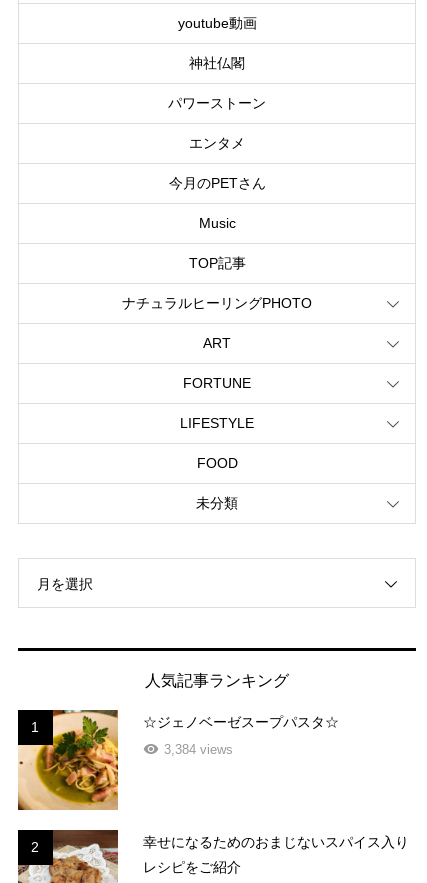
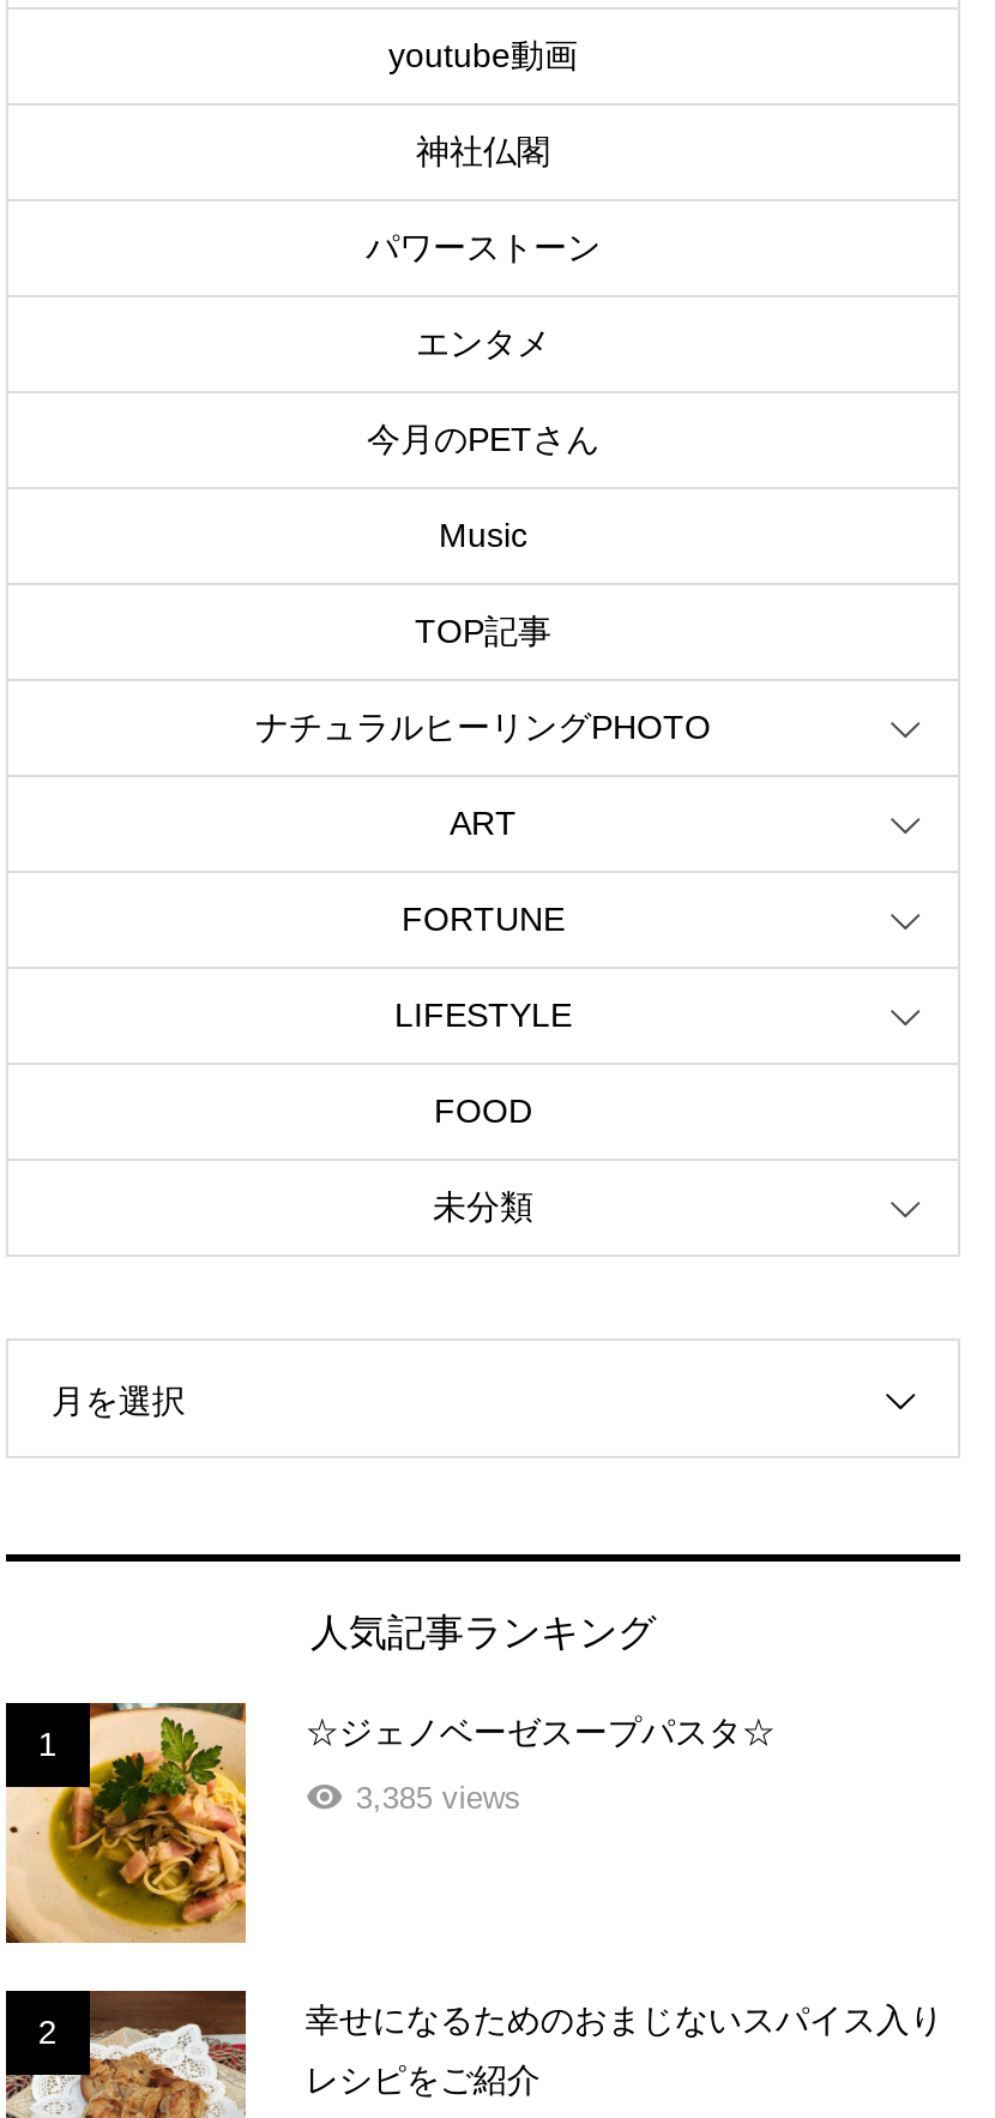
- 3,384 views
+ 3,385 views
